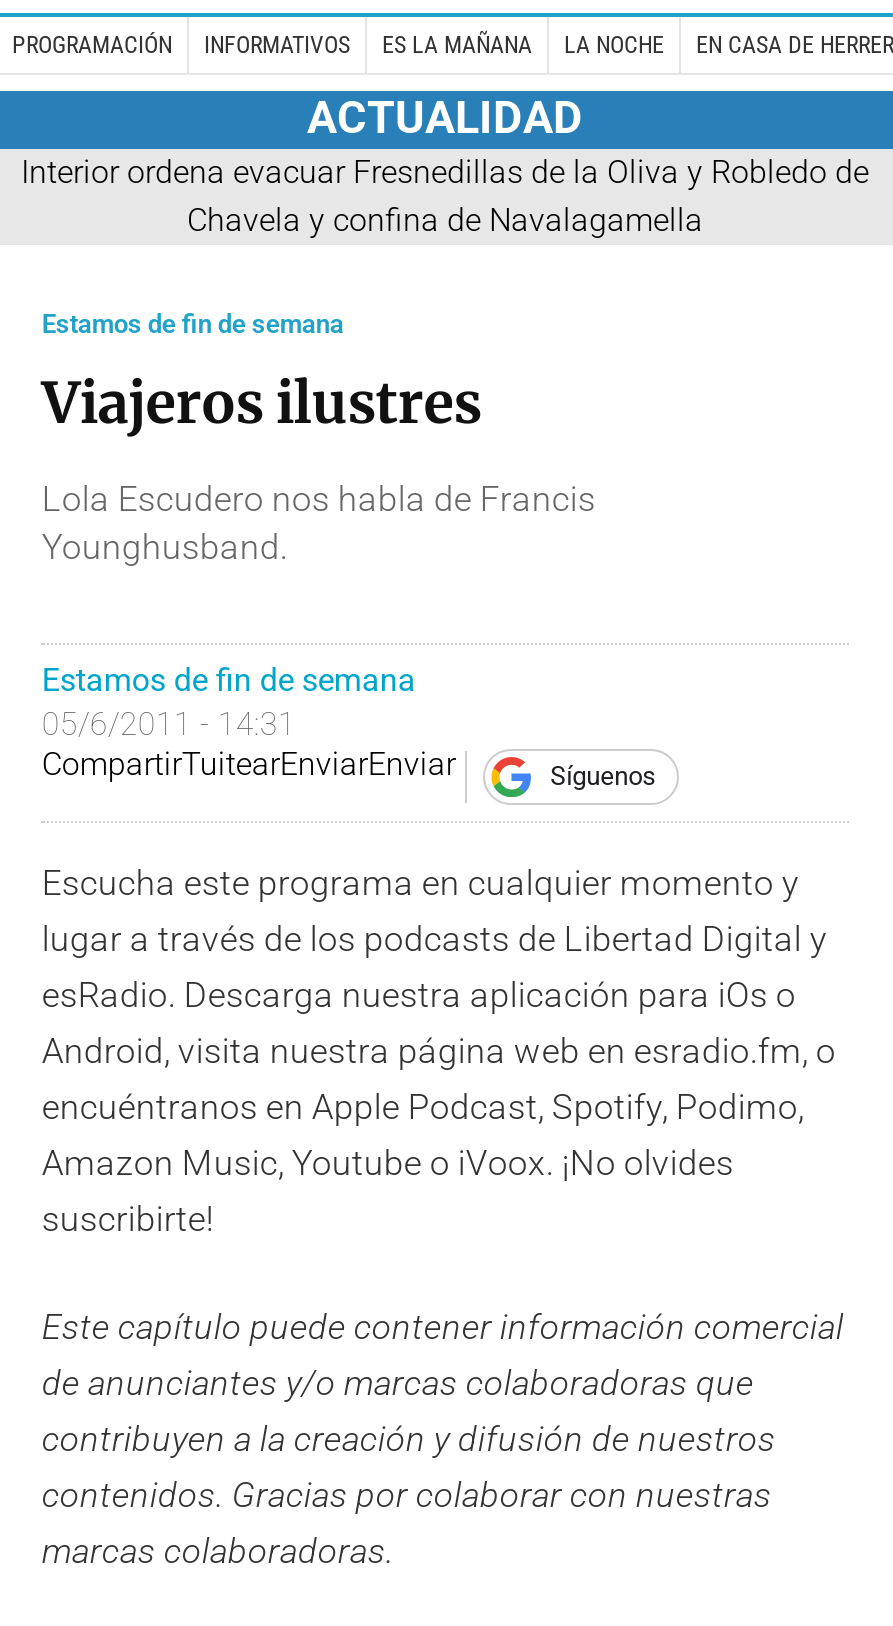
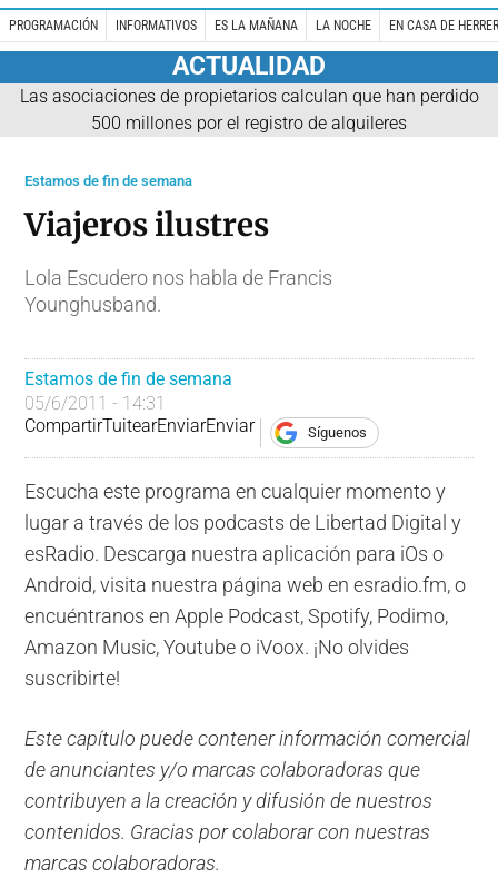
- Interior ordena evacuar Fresnedillas de la Oliva y Robledo de
- Chavela y confina de Navalagamella
+ Las asociaciones de propietarios calculan que han perdido
+ 500 millones por el registro de alquileres
